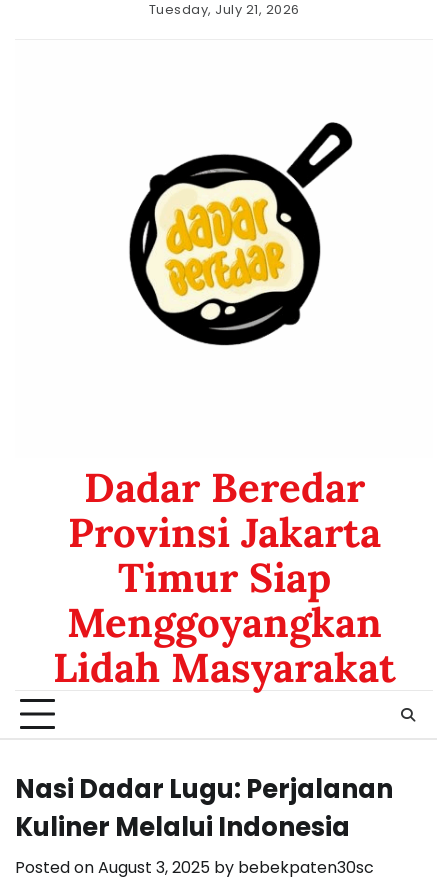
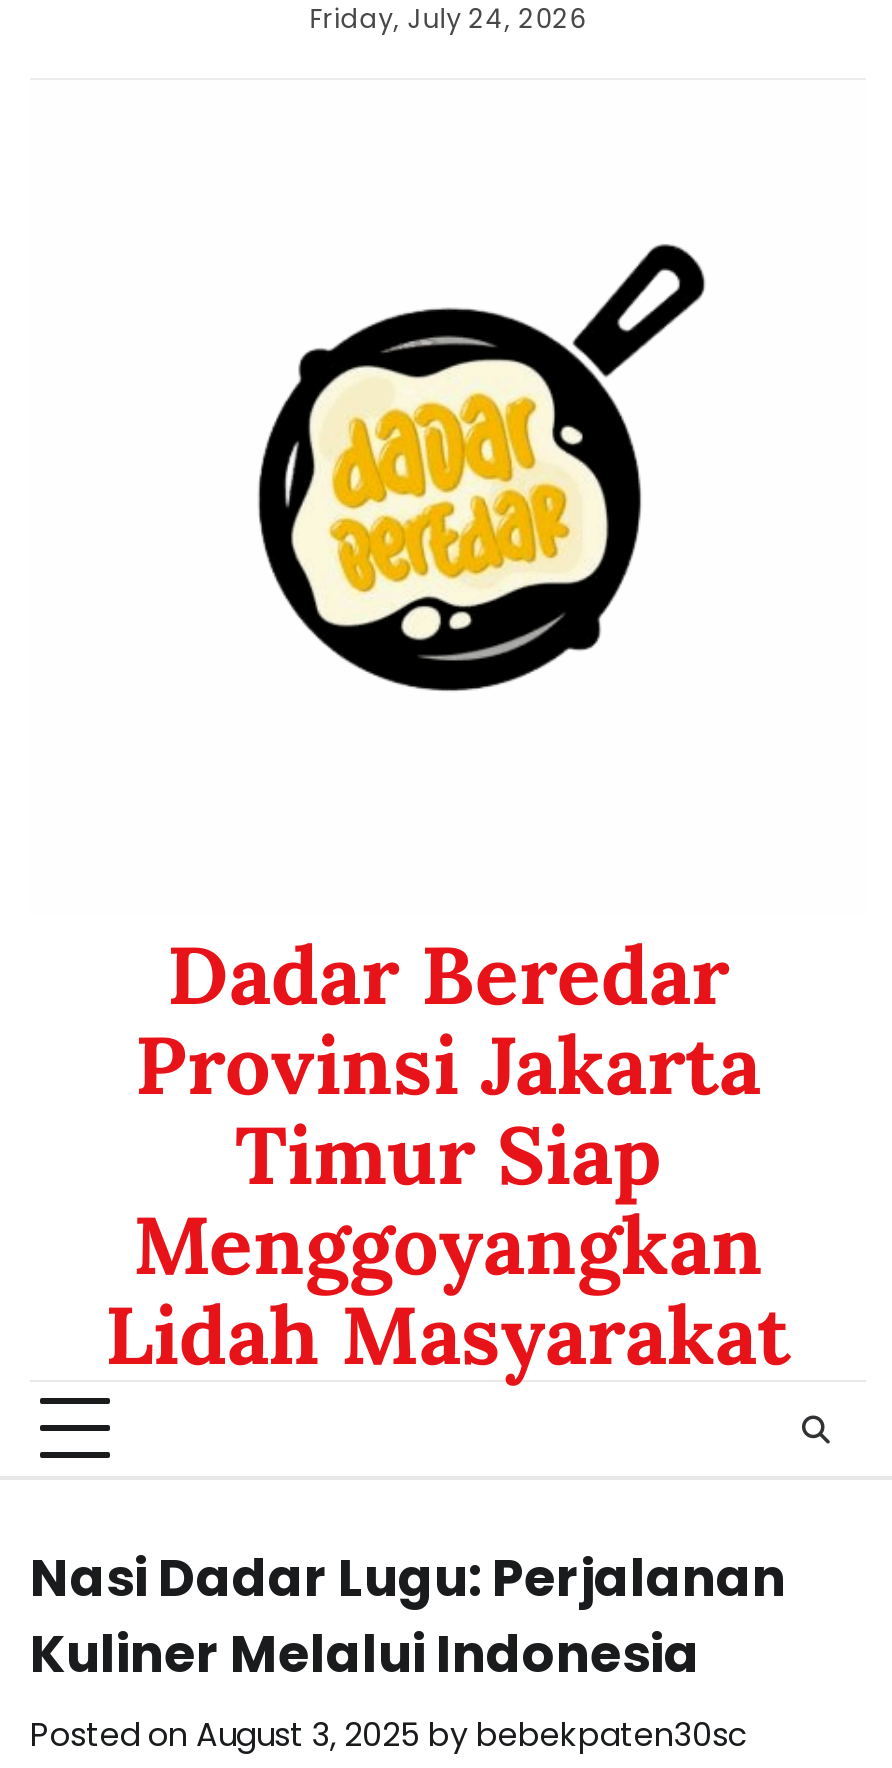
- Tuesday, July 21, 2026
+ Friday, July 24, 2026
